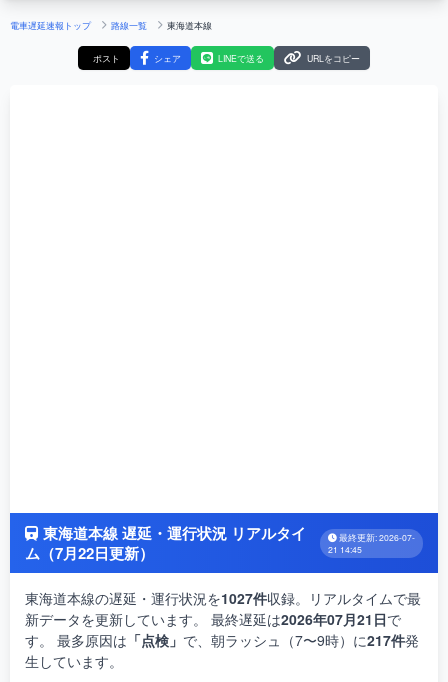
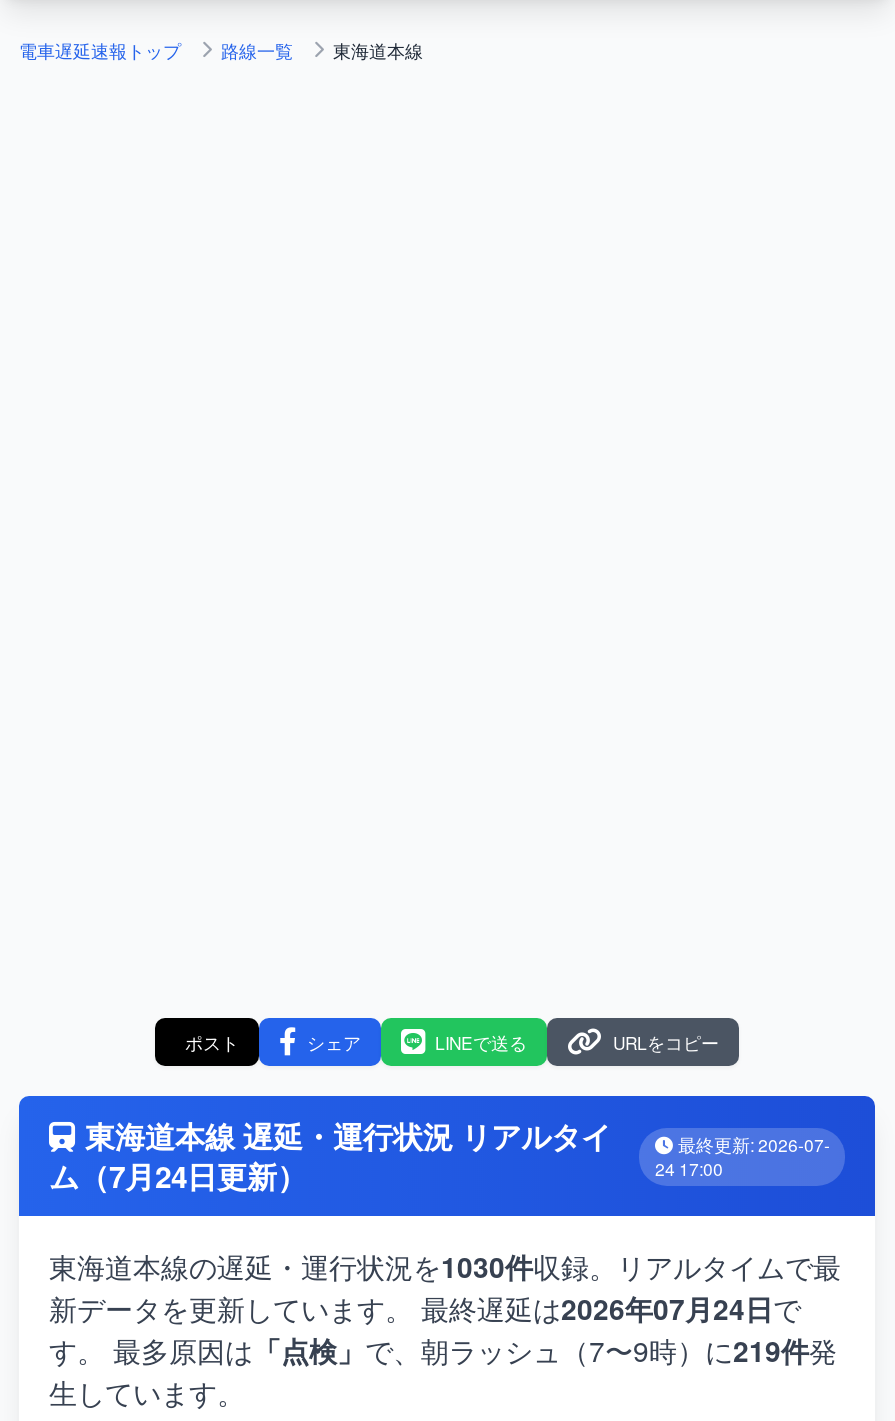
moved down: ポスト | シェア | LINEで送る | URLをコピー

- ム（7月22日更新）
+ ム（7月24日更新）

- 21 14:45
+ 24 17:00

- 東海道本線の遅延・運行状況を1027件収録。リアルタイムで最
+ 東海道本線の遅延・運行状況を1030件収録。リアルタイムで最

- 新データを更新しています。 最終遅延は2026年07月21日で
+ 新データを更新しています。 最終遅延は2026年07月24日で

- す。 最多原因は「点検」で、朝ラッシュ（7〜9時）に217件発
+ す。 最多原因は「点検」で、朝ラッシュ（7〜9時）に219件発
